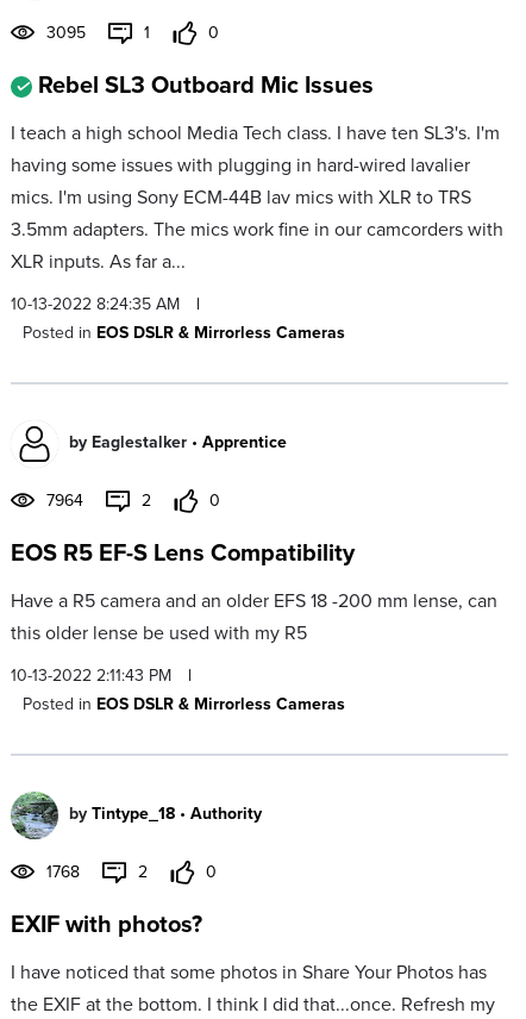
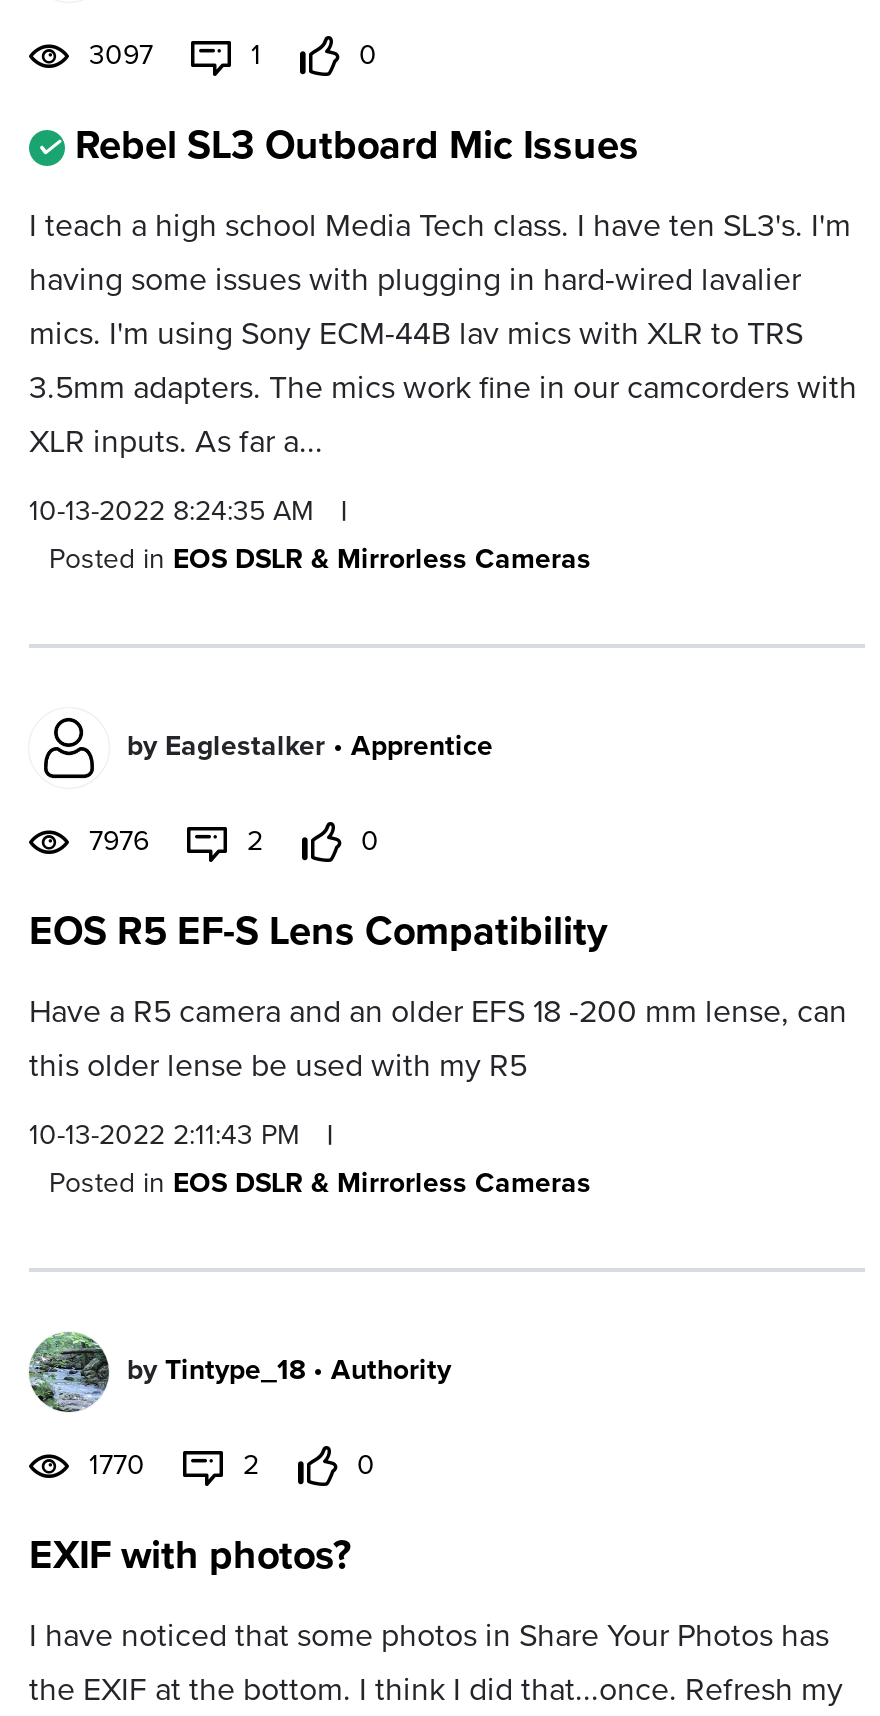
- 3095
+ 3097

- 7964
+ 7976

- 1768
+ 1770
